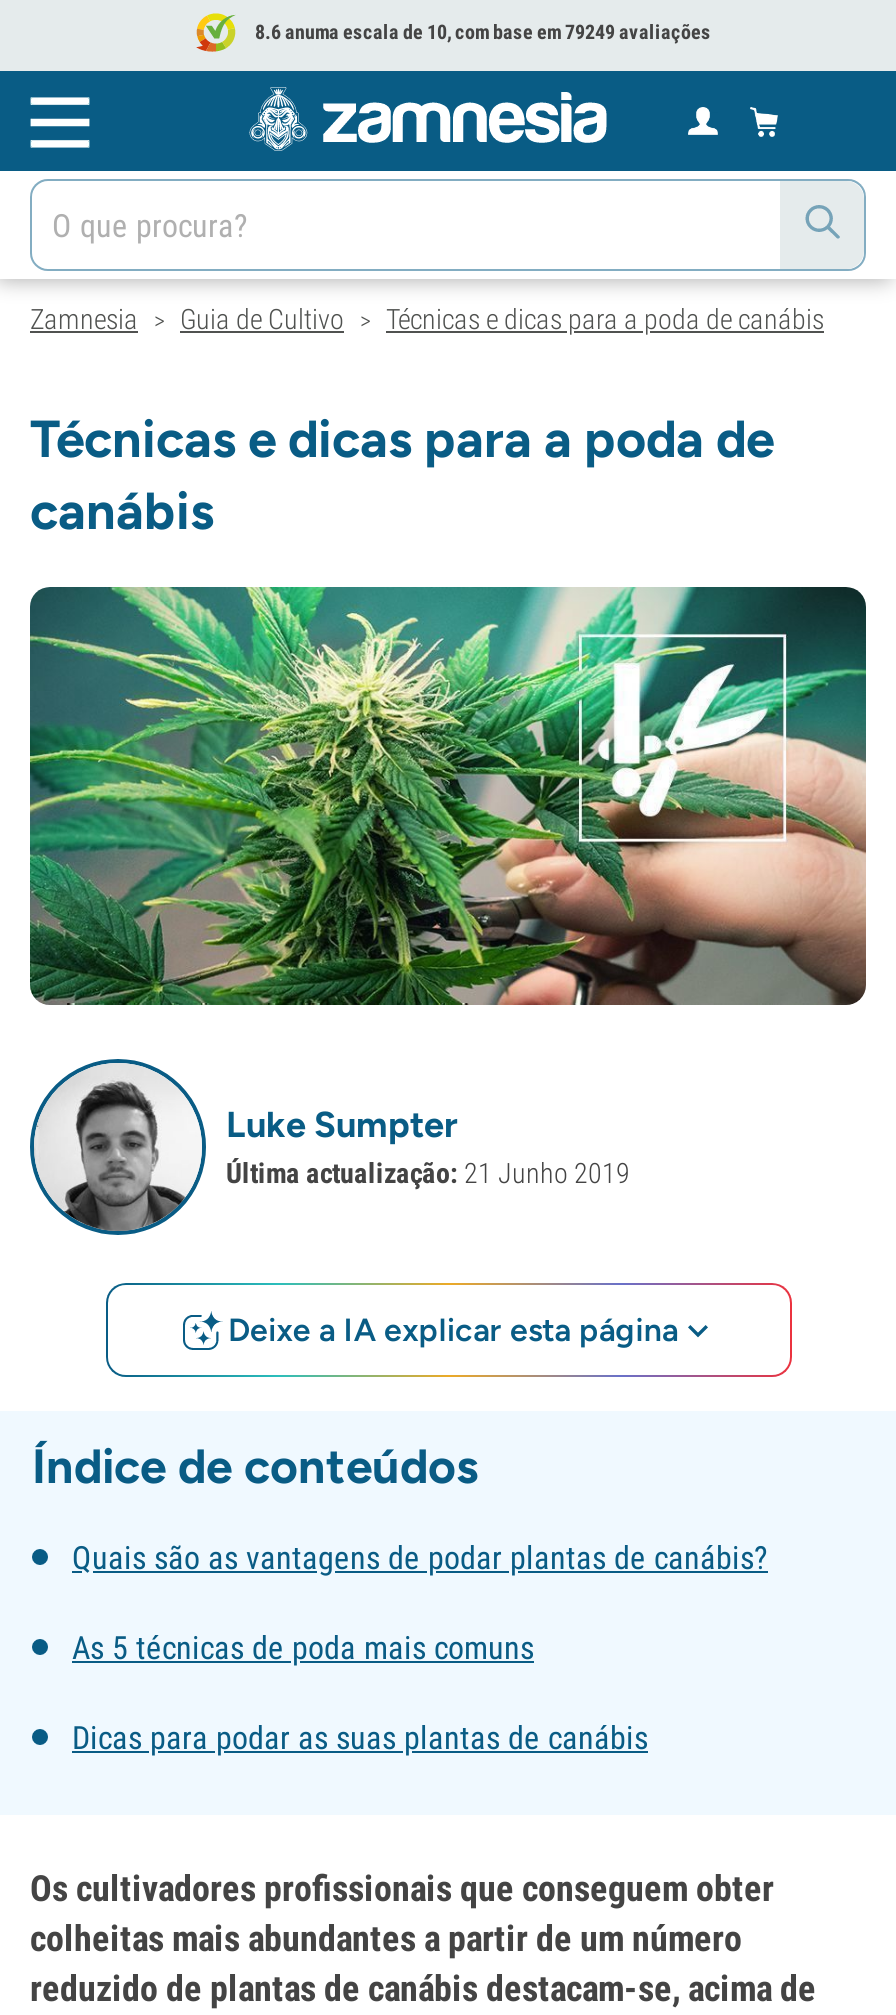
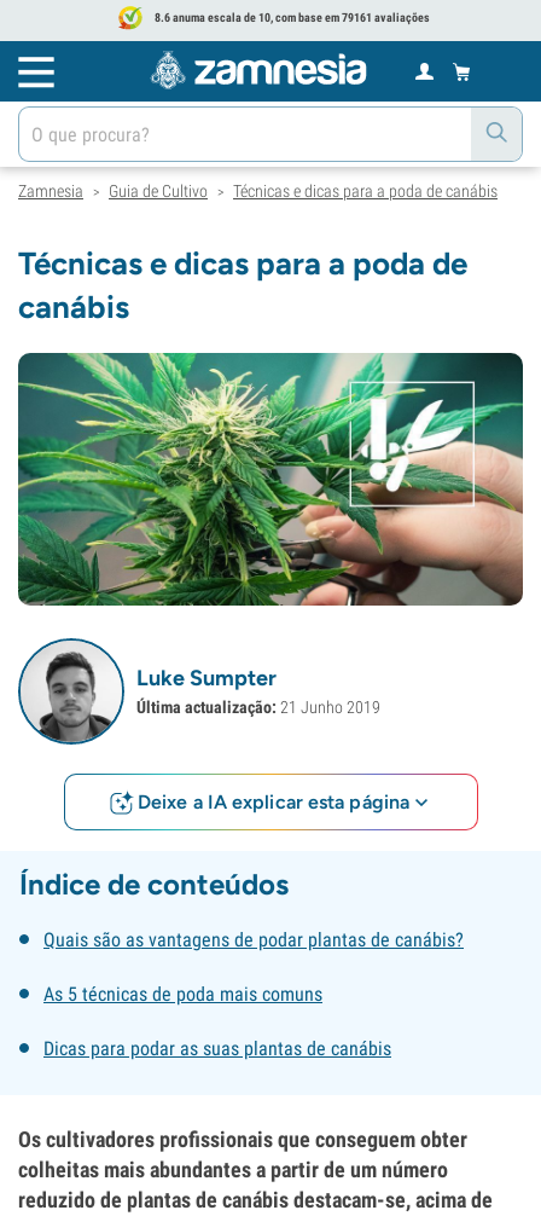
- 8.6 anuma escala de 10, com base em 79249 avaliações
+ 8.6 anuma escala de 10, com base em 79161 avaliações
